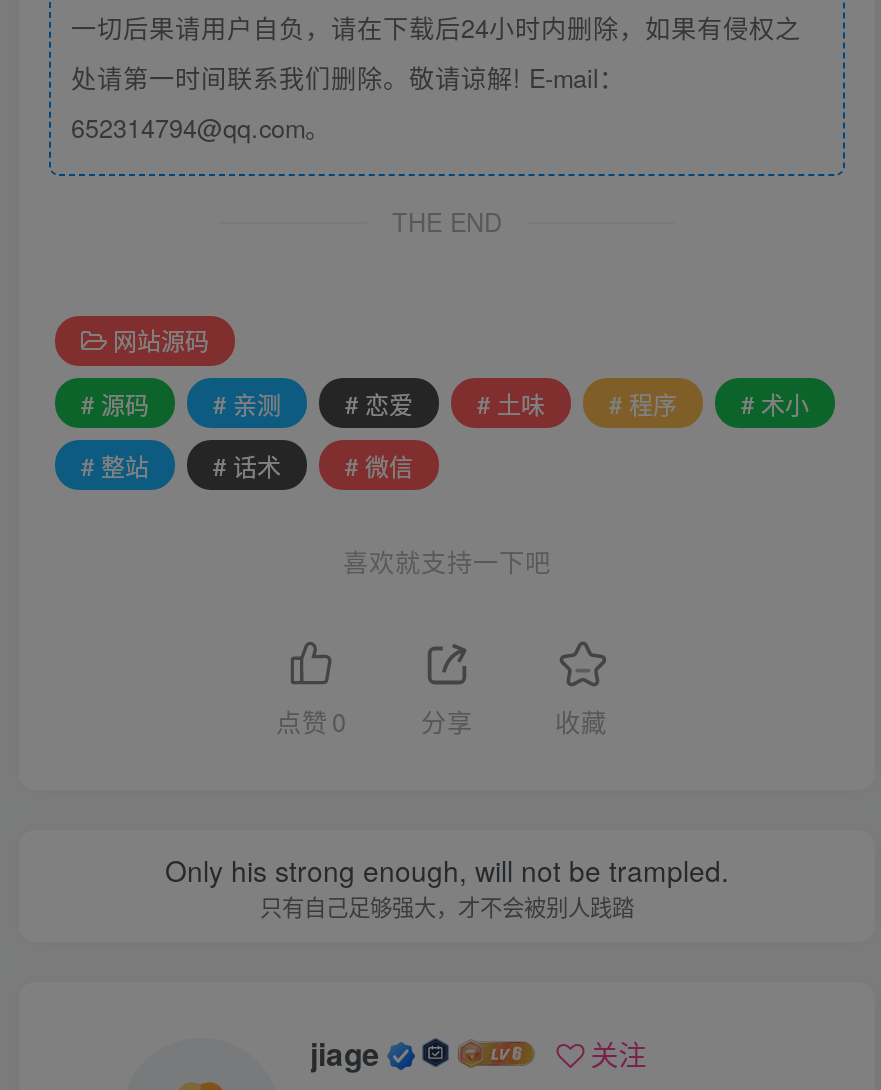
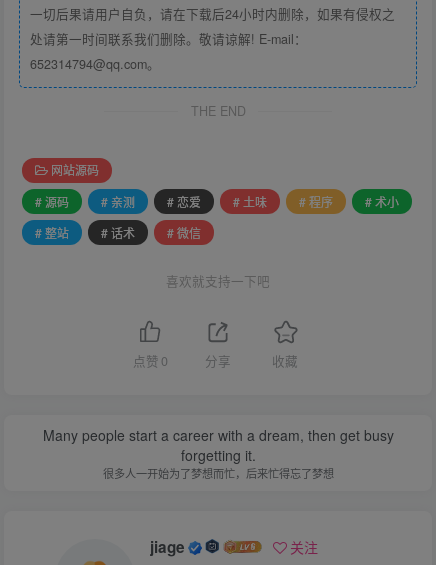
- Only his strong enough, will not be trampled.
- 只有自己足够强大，才不会被别人践踏
+ Many people start a career with a dream, then get busy
+ forgetting it.
+ 很多人一开始为了梦想而忙，后来忙得忘了梦想
